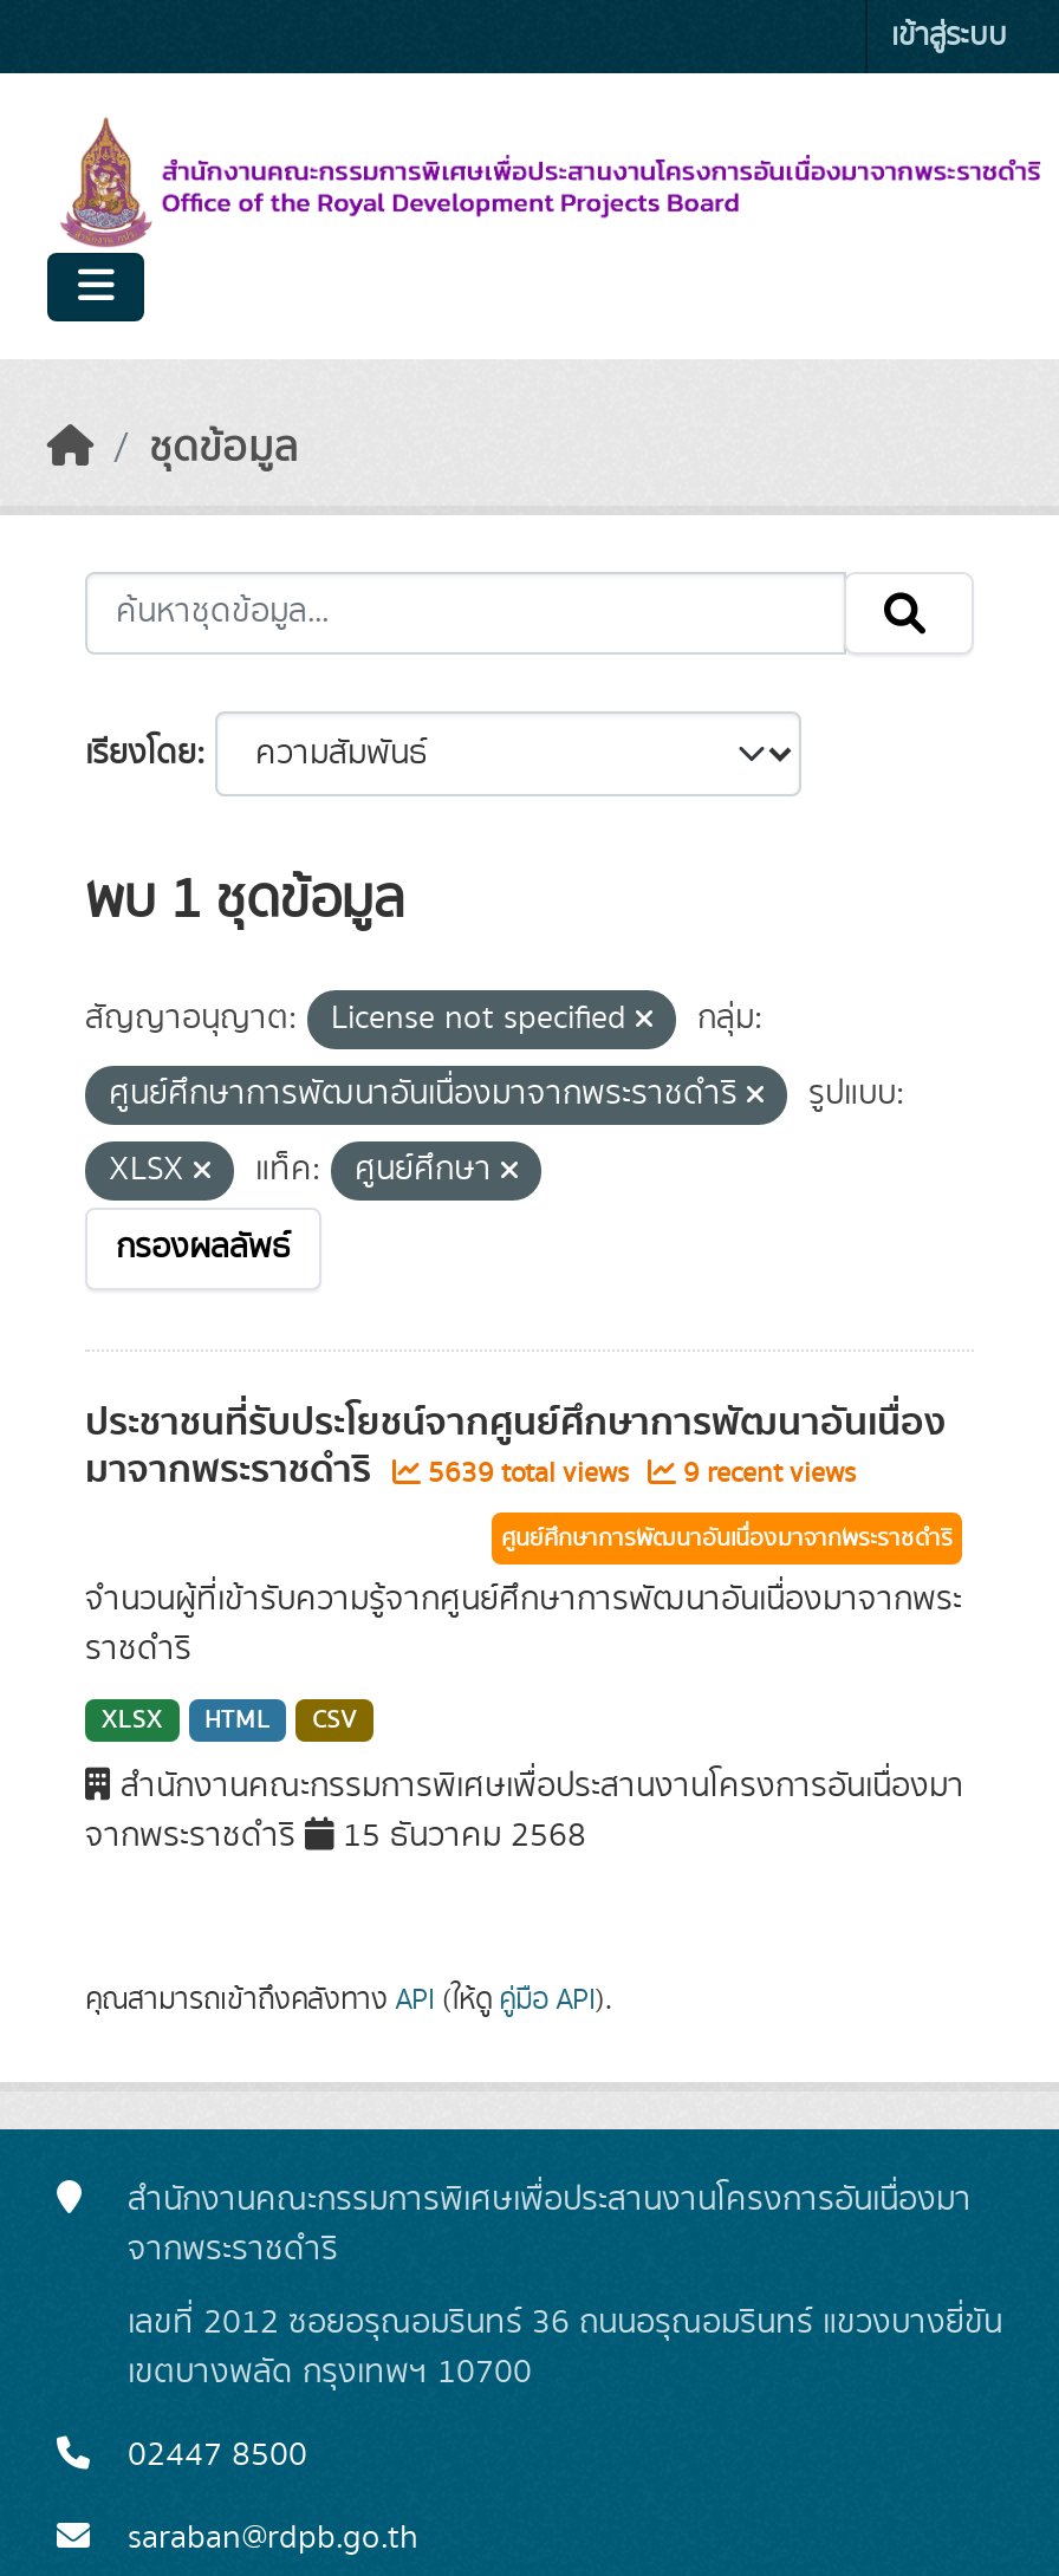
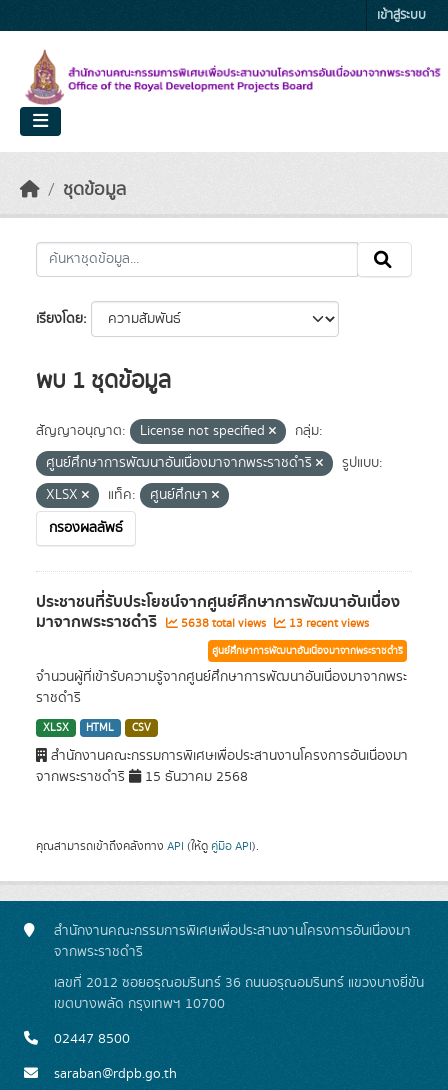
- 5639 total views
+ 5638 total views

- 9 recent views
+ 13 recent views
